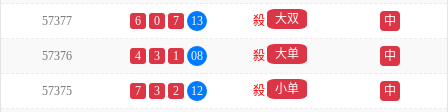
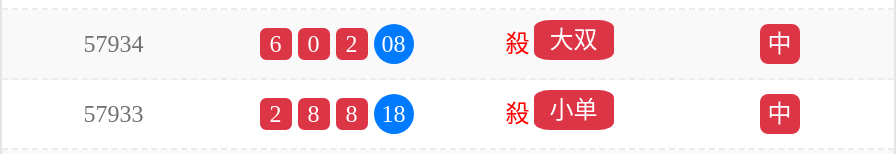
- 57377
+ 57934

- 7
+ 2

- 13
+ 08

- 57376
- 4
- 3
- 1
- 08
- 殺
- 大单
- 中
- 57375
- 7
- 3
+ 57933

- 12
+ 8
+ 8
+ 18
